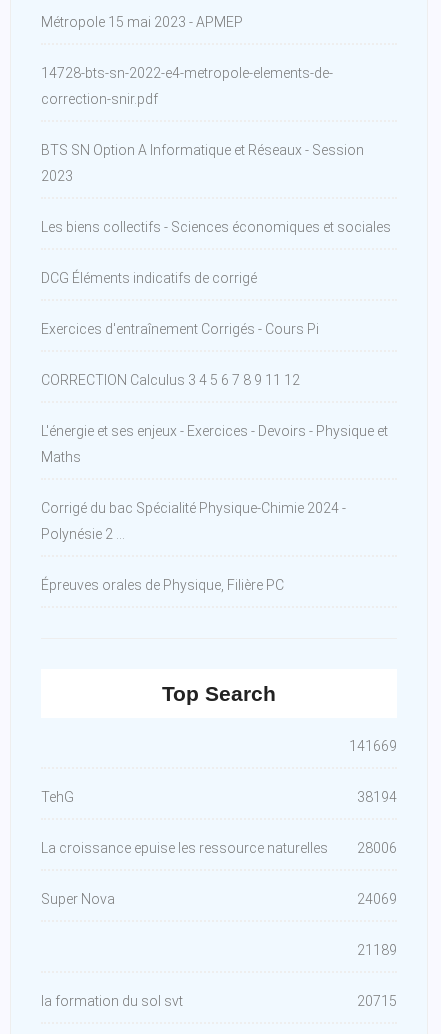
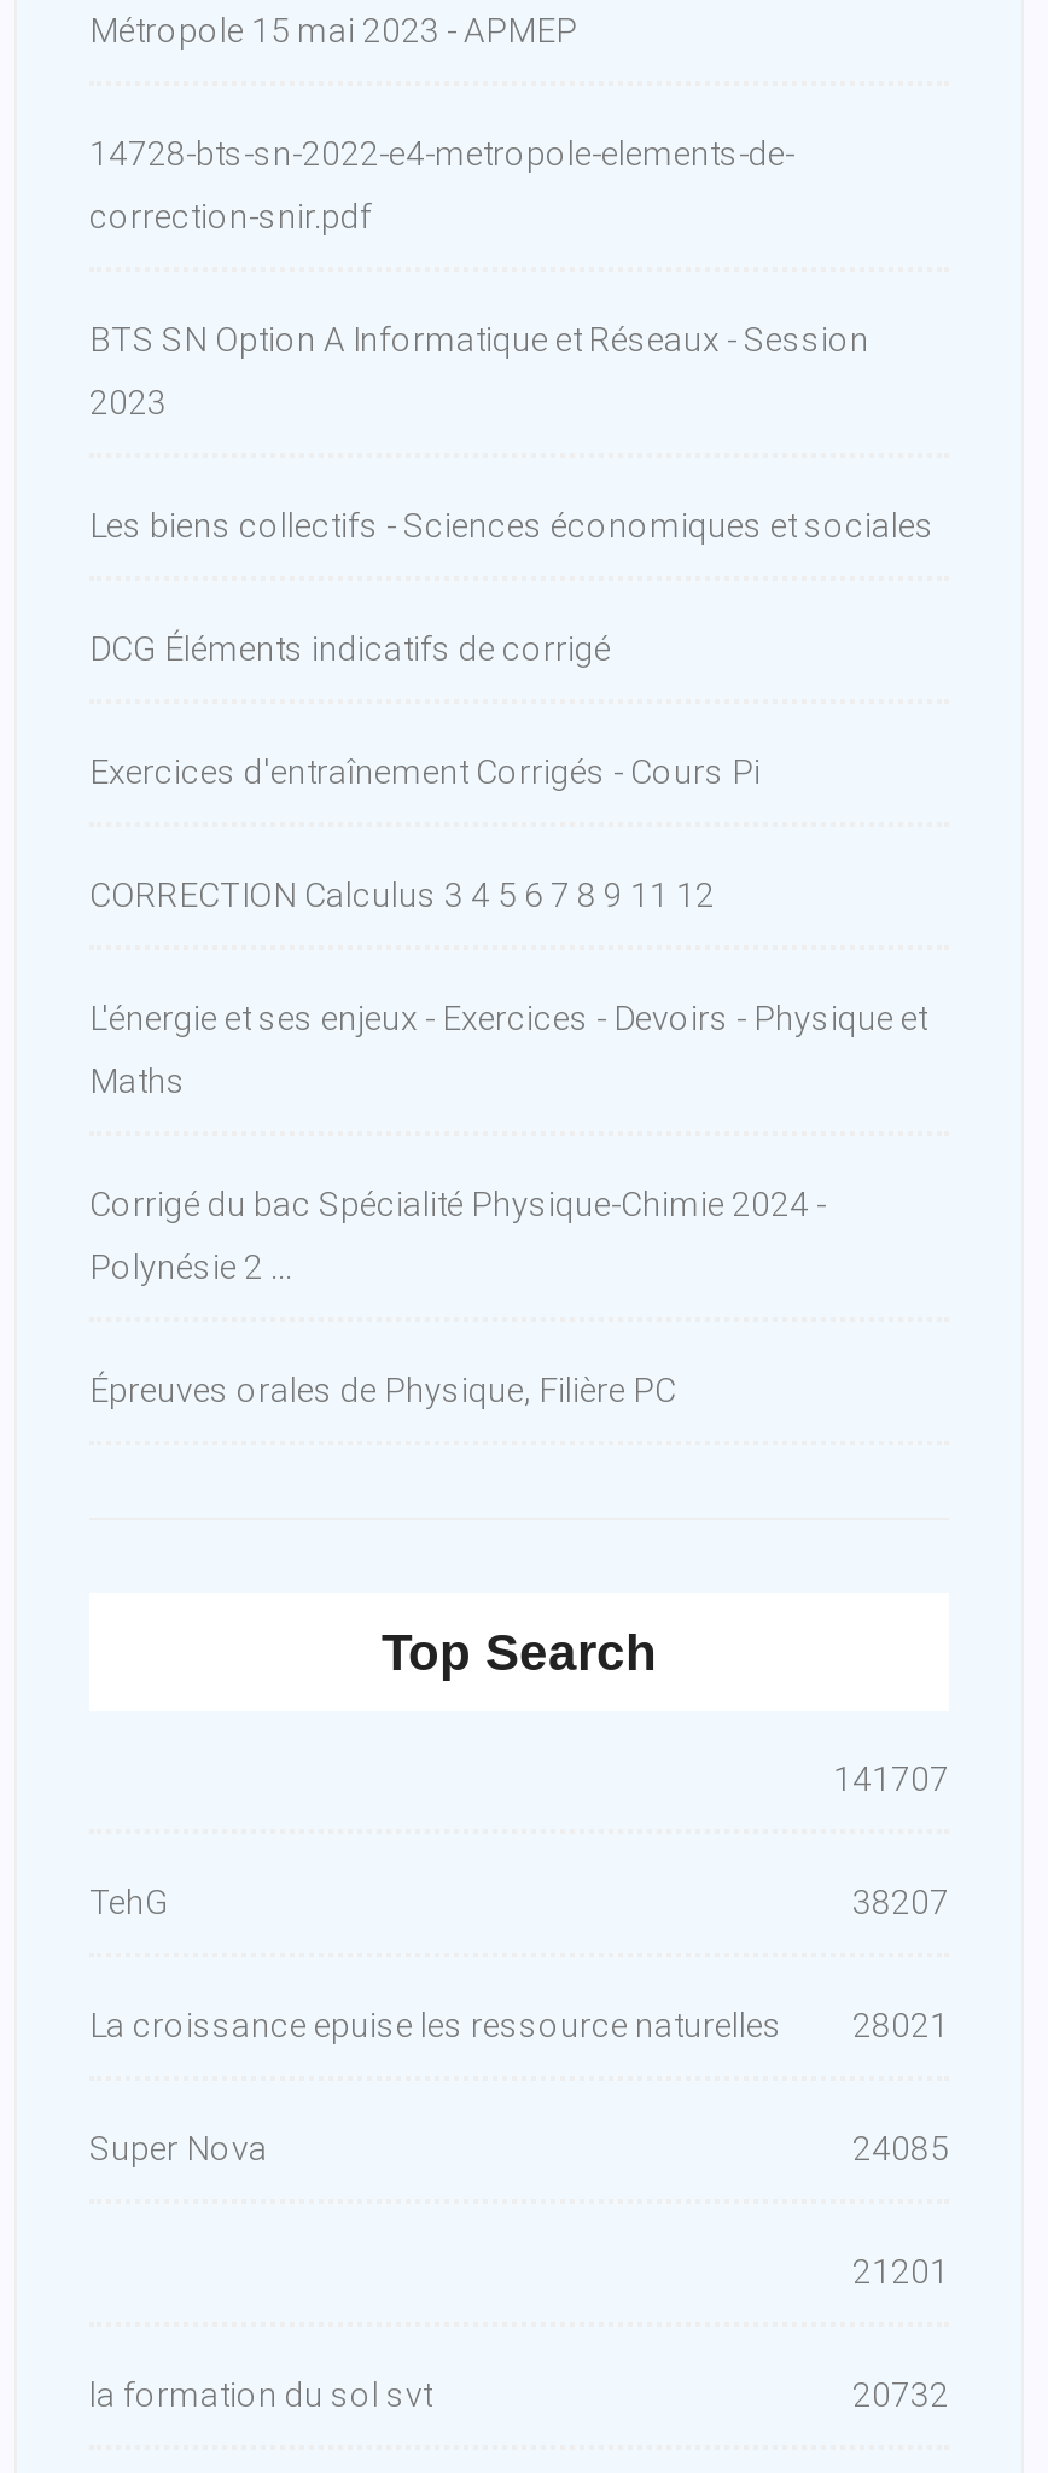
- 141669
+ 141707

- 38194
+ 38207

- La croissance epuise les ressource naturelles 28006
+ La croissance epuise les ressource naturelles 28021

- 24069
+ 24085

- 21189
+ 21201

- 20715
+ 20732
